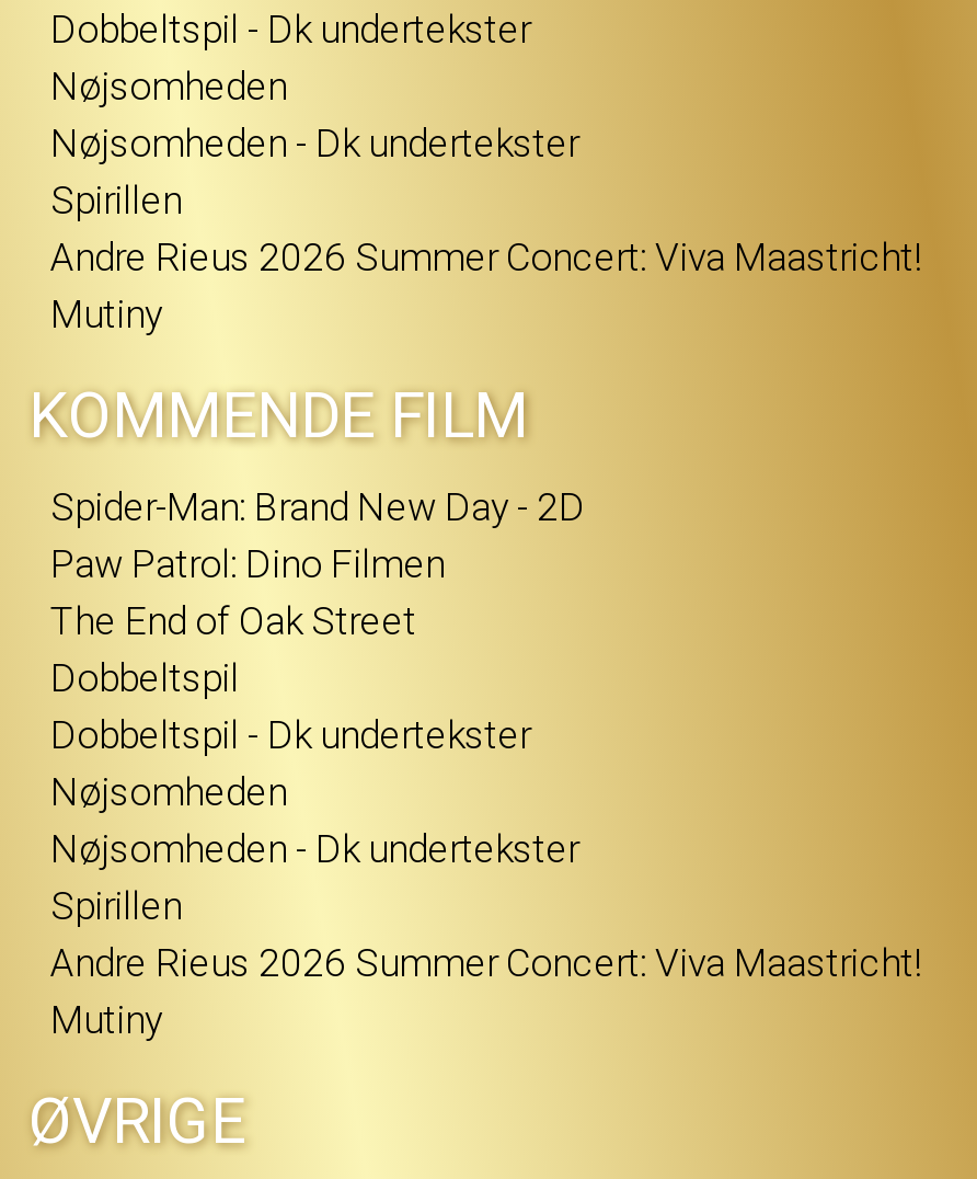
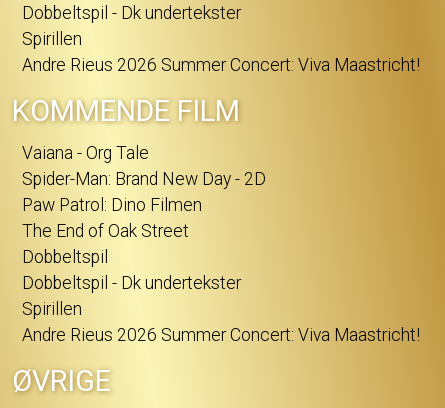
- Nøjsomheden
- Nøjsomheden - Dk undertekster

- Mutiny

+ Vaiana - Org Tale

- Nøjsomheden
- Nøjsomheden - Dk undertekster

- Mutiny
